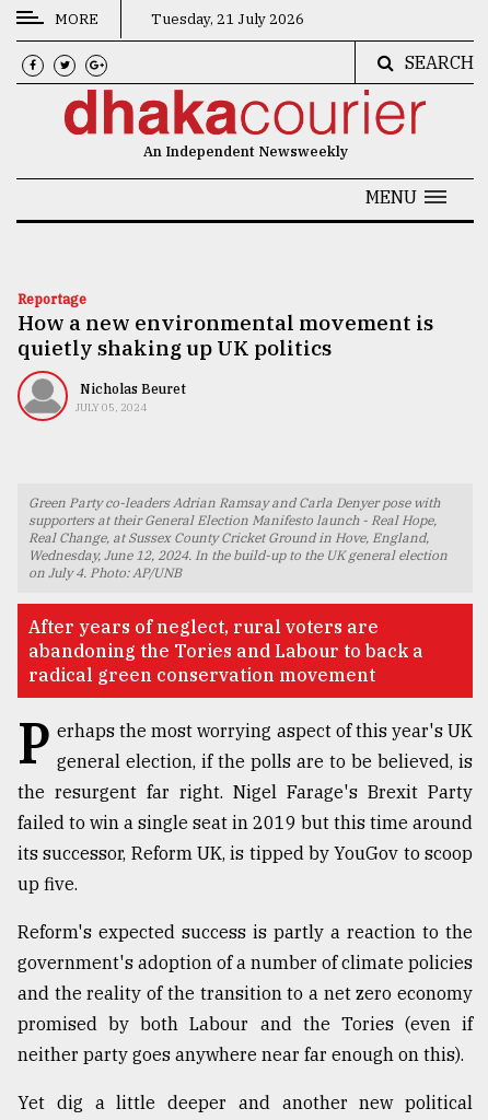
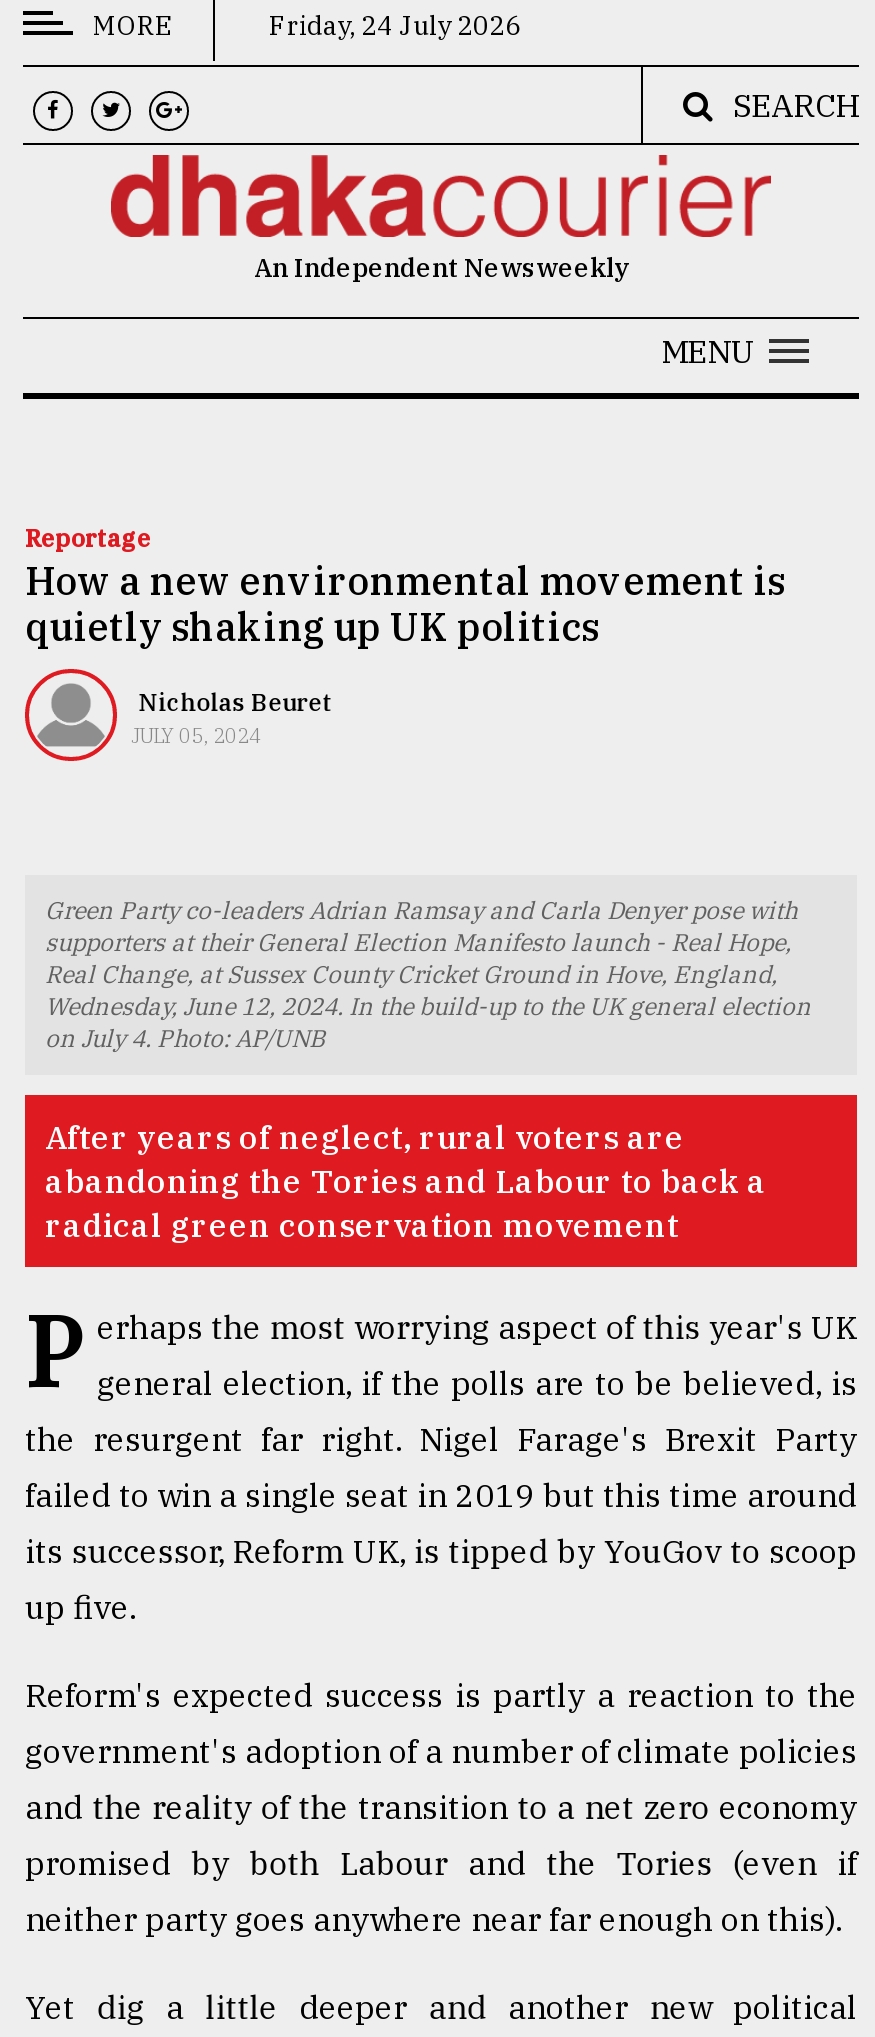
- Tuesday, 21 July 2026
+ Friday, 24 July 2026
